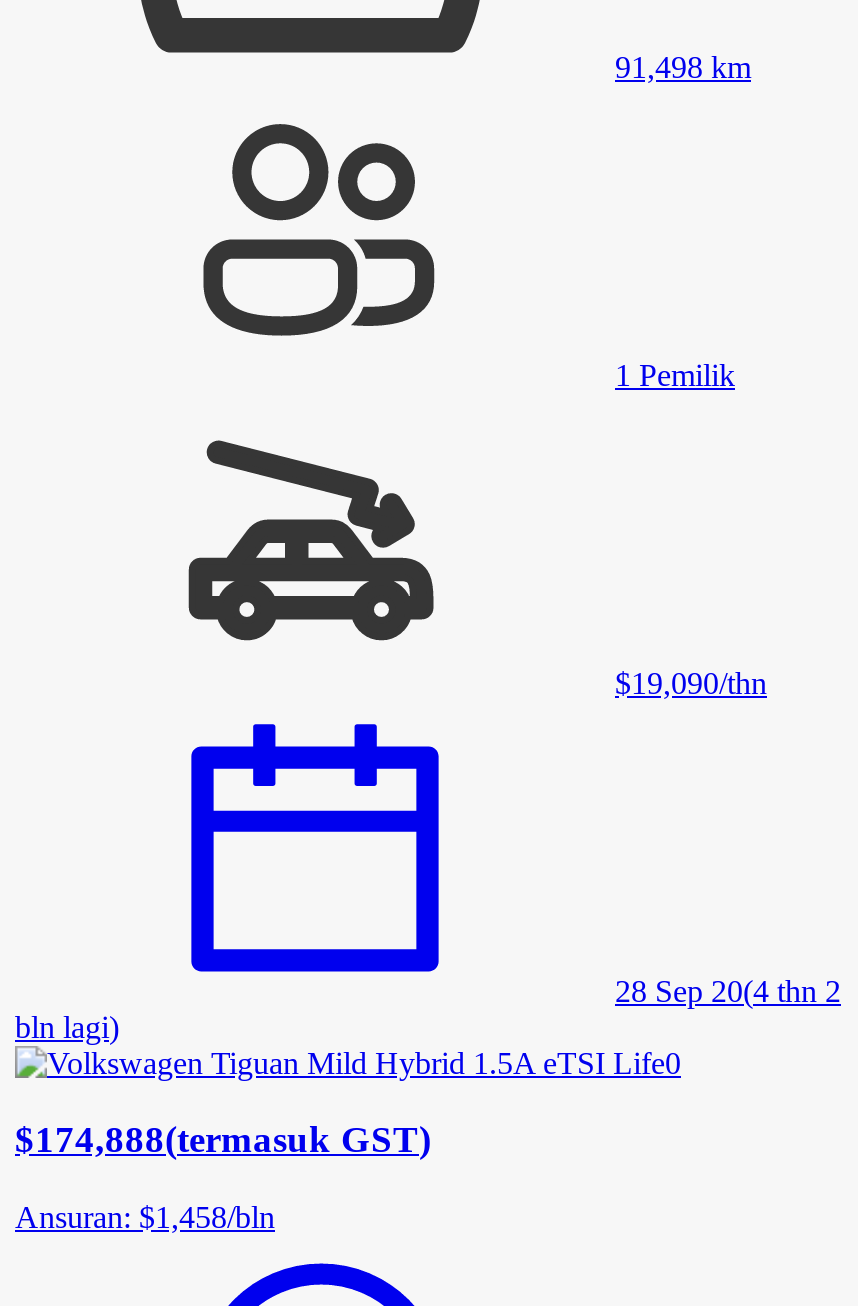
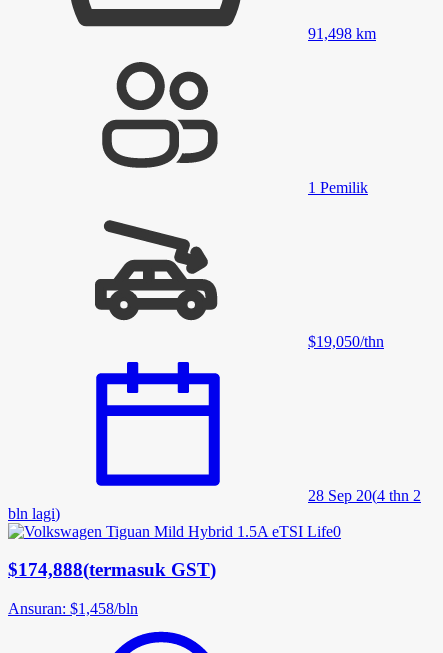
- $19,090/thn
+ $19,050/thn
